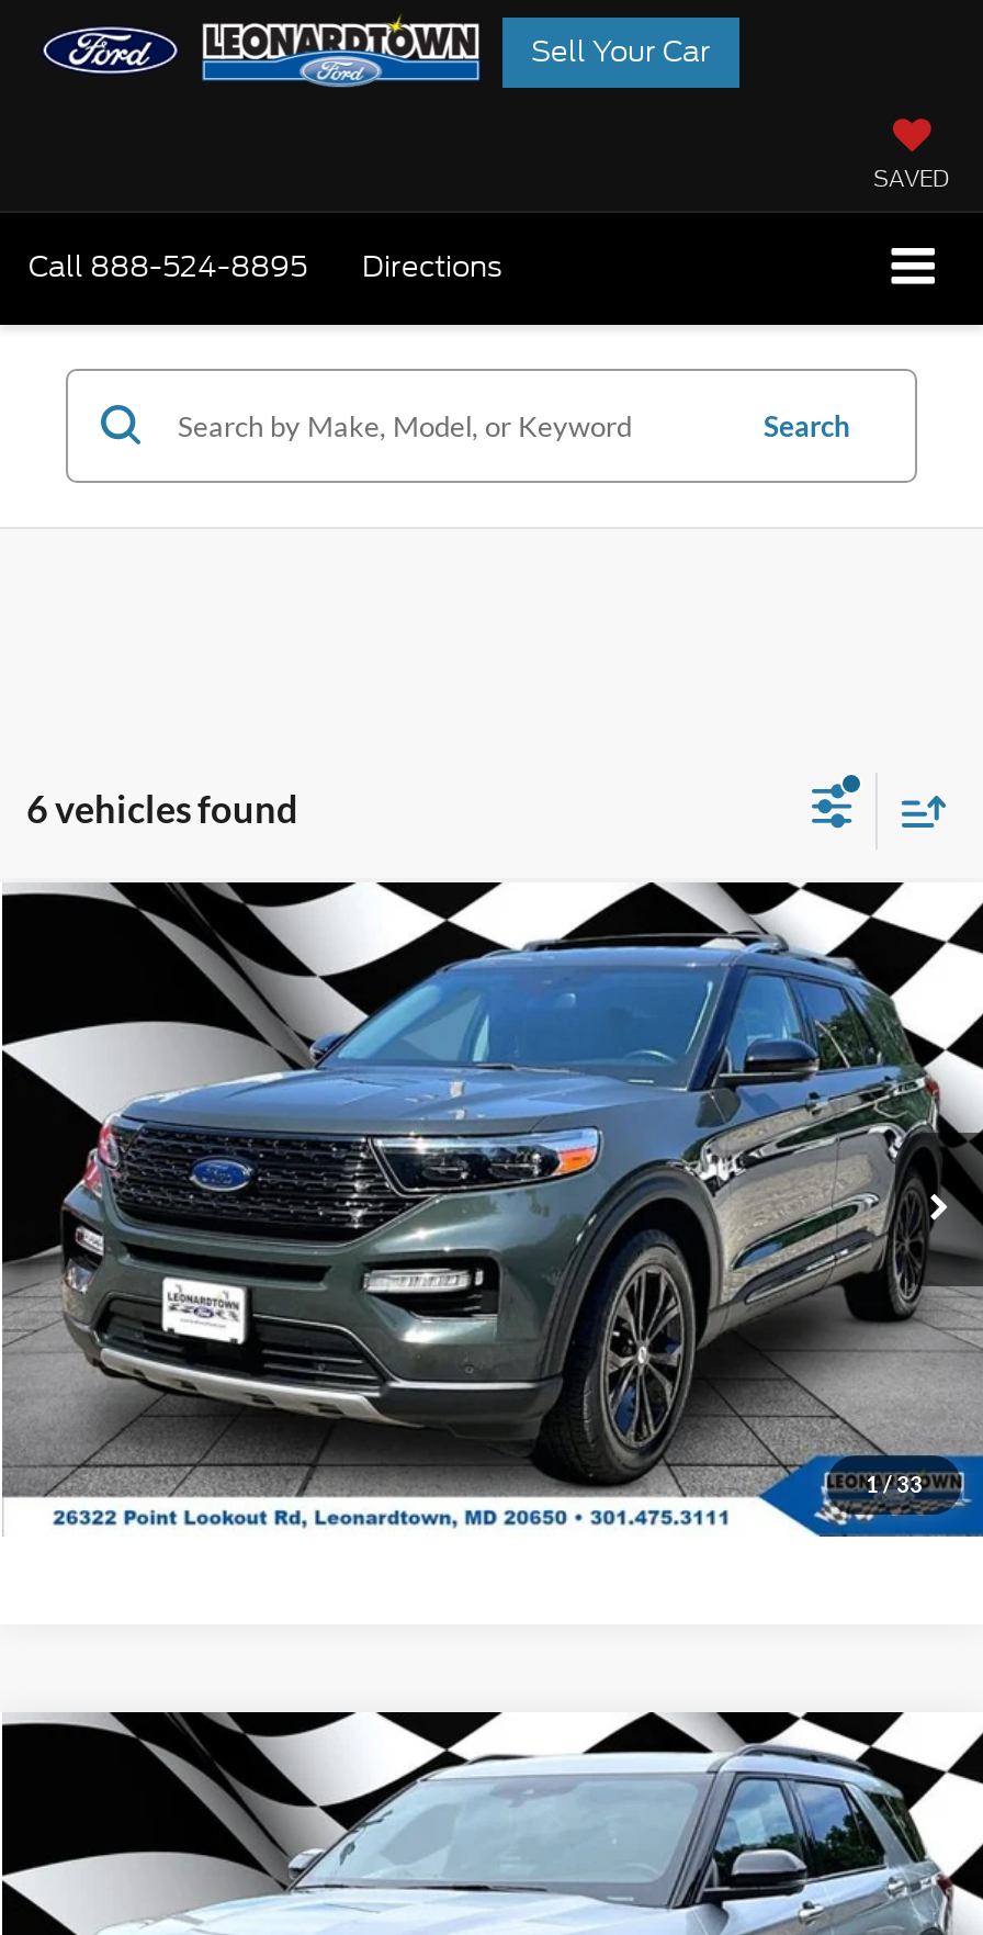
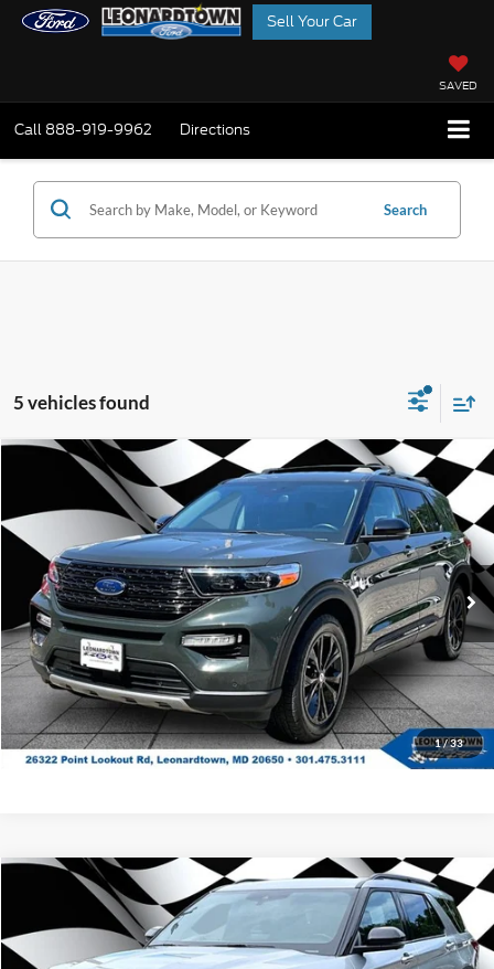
- Call 888-524-8895 Directions
+ Call 888-919-9962 Directions

- 6 vehicles found
+ 5 vehicles found
